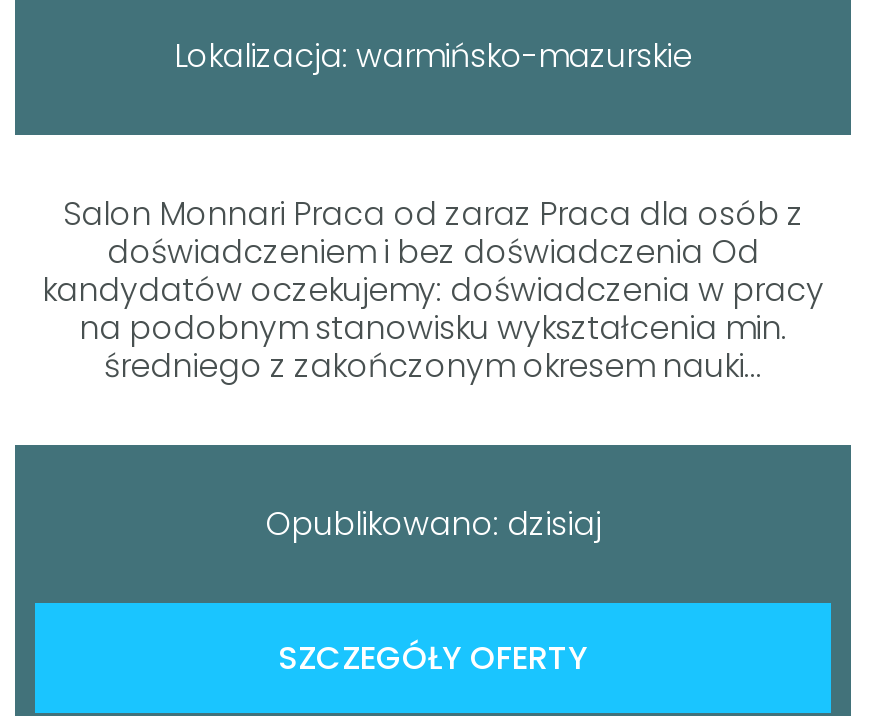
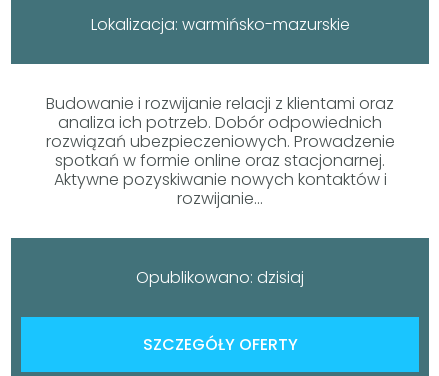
- Salon Monnari Praca od zaraz Praca dla osób z
- doświadczeniem i bez doświadczenia Od
- kandydatów oczekujemy: doświadczenia w pracy
- na podobnym stanowisku wykształcenia min.
- średniego z zakończonym okresem nauki...
+ Budowanie i rozwijanie relacji z klientami oraz
+ analiza ich potrzeb. Dobór odpowiednich
+ rozwiązań ubezpieczeniowych. Prowadzenie
+ spotkań w formie online oraz stacjonarnej.
+ Aktywne pozyskiwanie nowych kontaktów i
+ rozwijanie...
